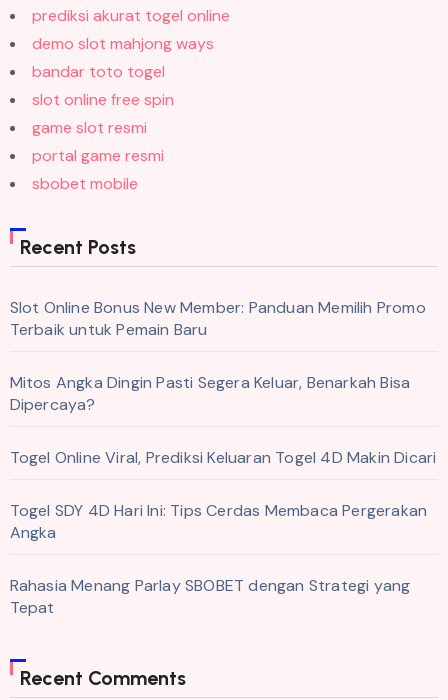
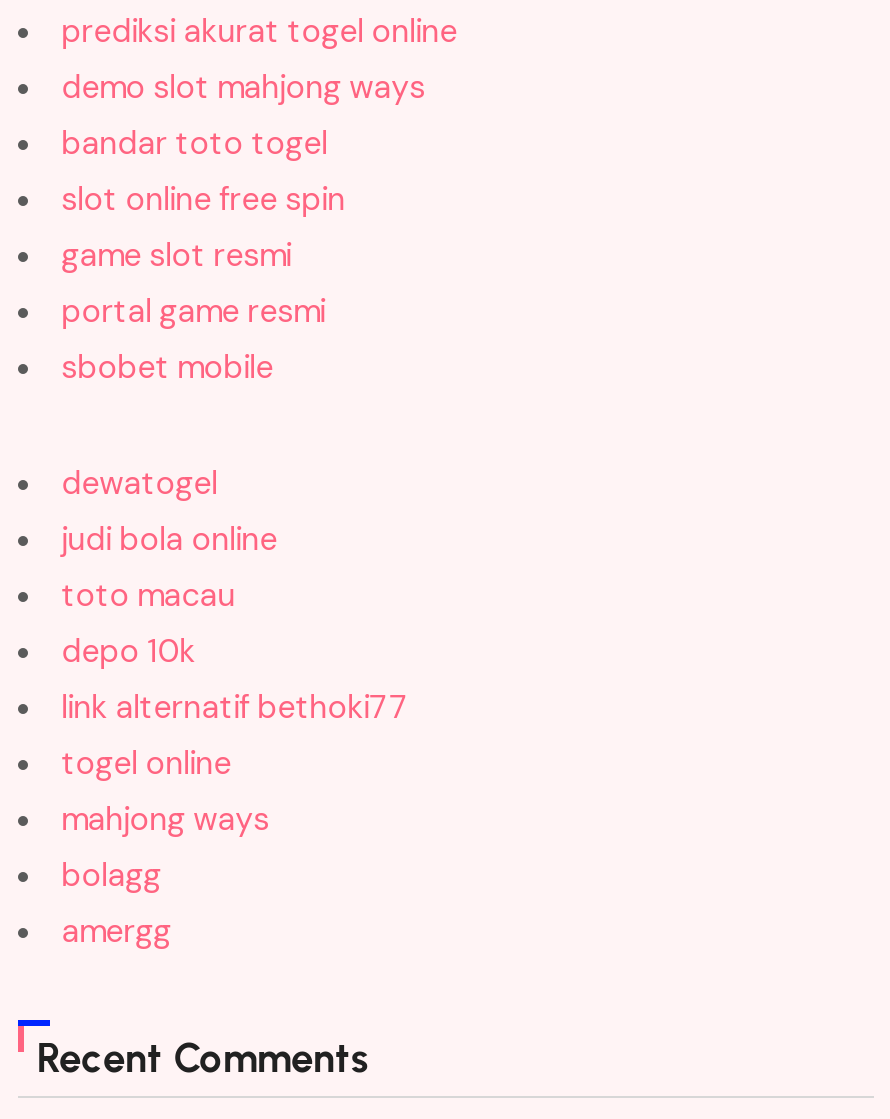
- Recent Posts
- Slot Online Bonus New Member: Panduan Memilih Promo
- Terbaik untuk Pemain Baru
- Mitos Angka Dingin Pasti Segera Keluar, Benarkah Bisa
- Dipercaya?
- Togel Online Viral, Prediksi Keluaran Togel 4D Makin Dicari
- Togel SDY 4D Hari Ini: Tips Cerdas Membaca Pergerakan
- Angka
- Rahasia Menang Parlay SBOBET dengan Strategi yang
- Tepat
+ dewatogel
+ judi bola online
+ toto macau
+ depo 10k
+ link alternatif bethoki77
+ togel online
+ mahjong ways
+ bolagg
+ amergg
